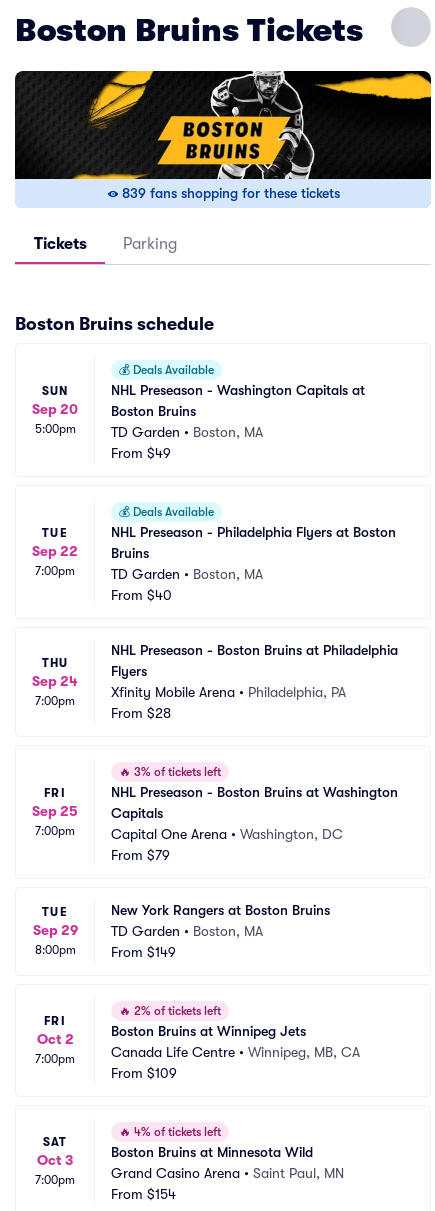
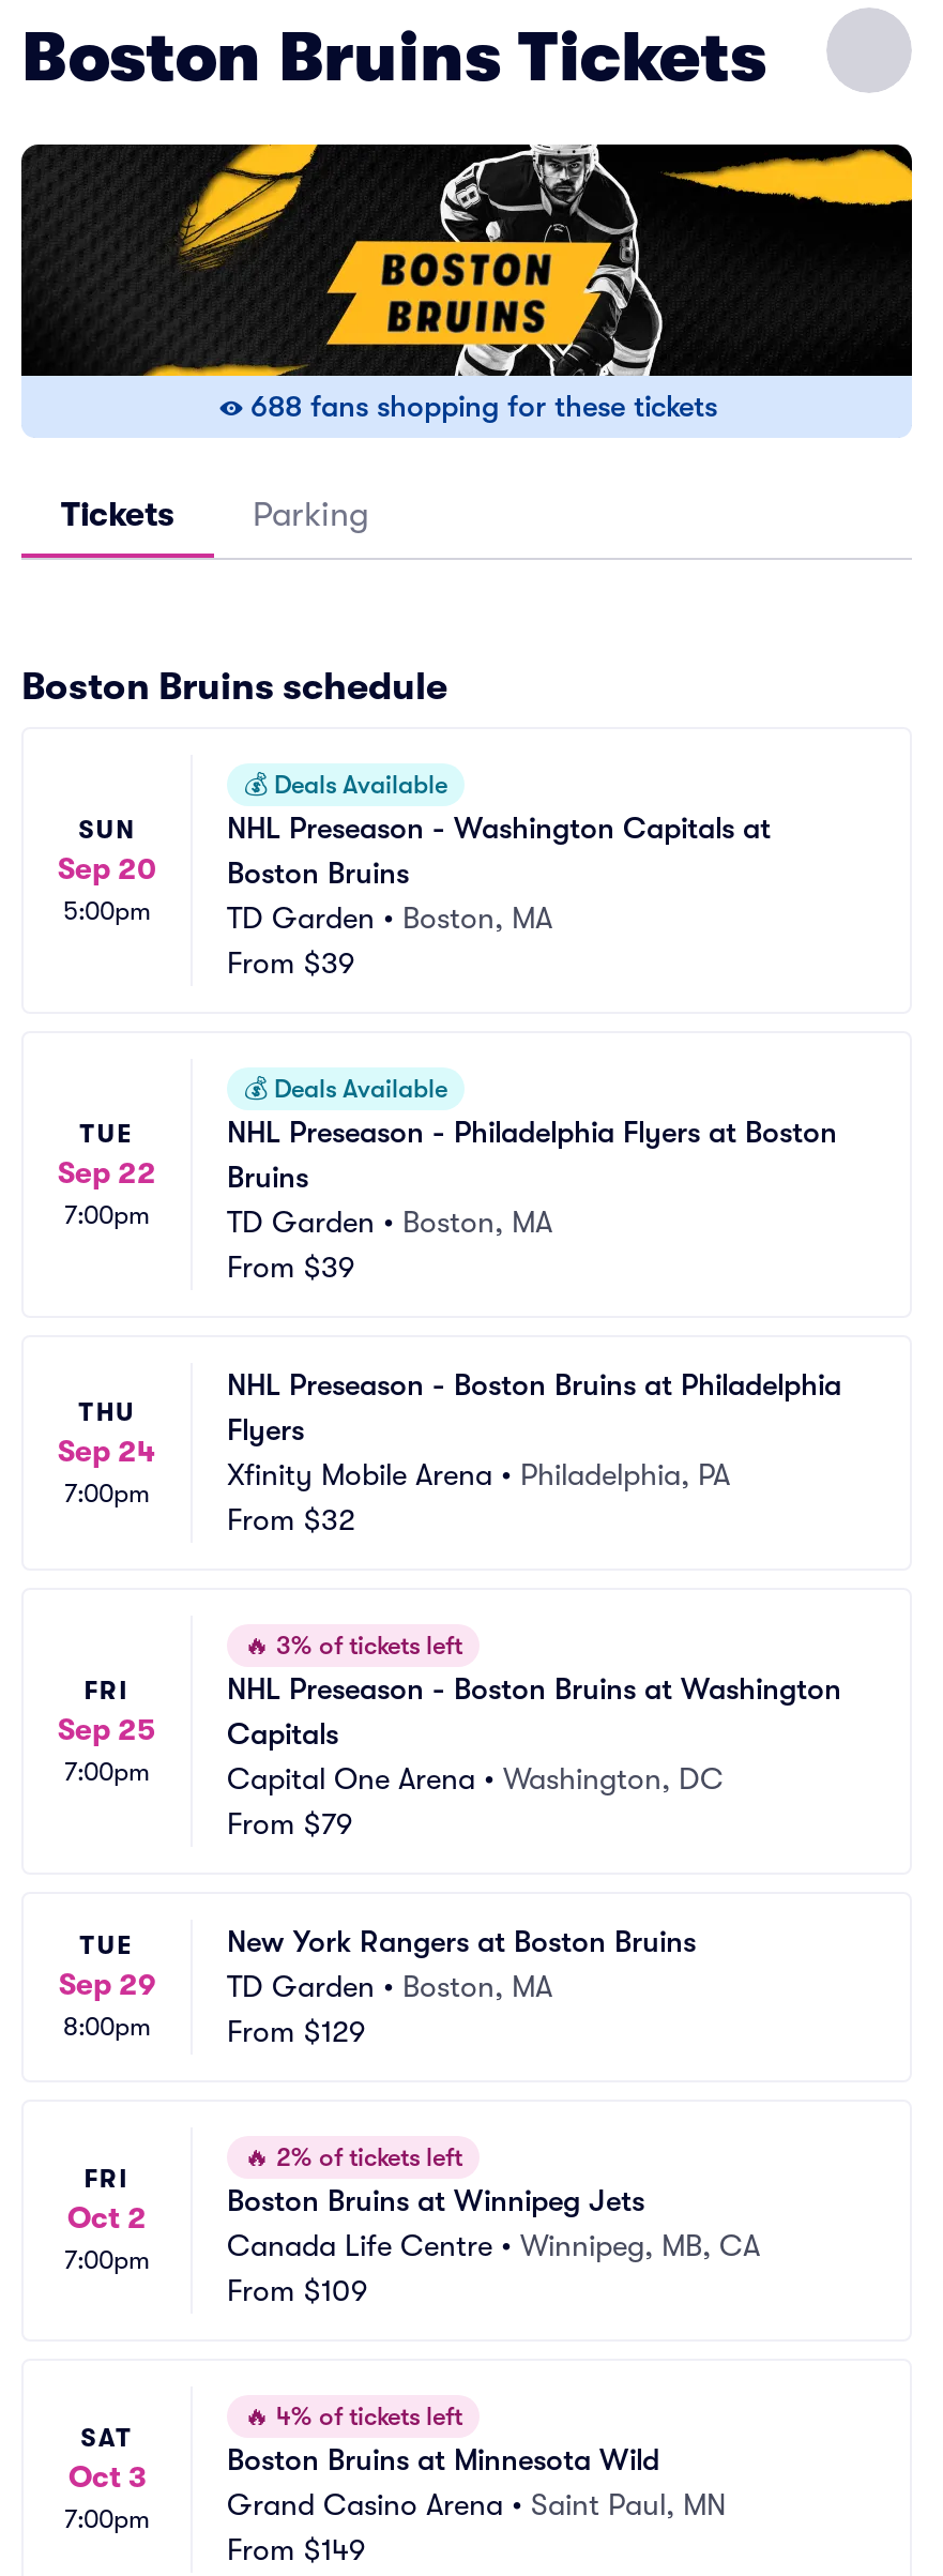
- 839 fans shopping for these tickets
+ 688 fans shopping for these tickets

- From $49
+ From $39

- From $40
+ From $39

- From $28
+ From $32

- From $149
+ From $129

- From $154
+ From $149
